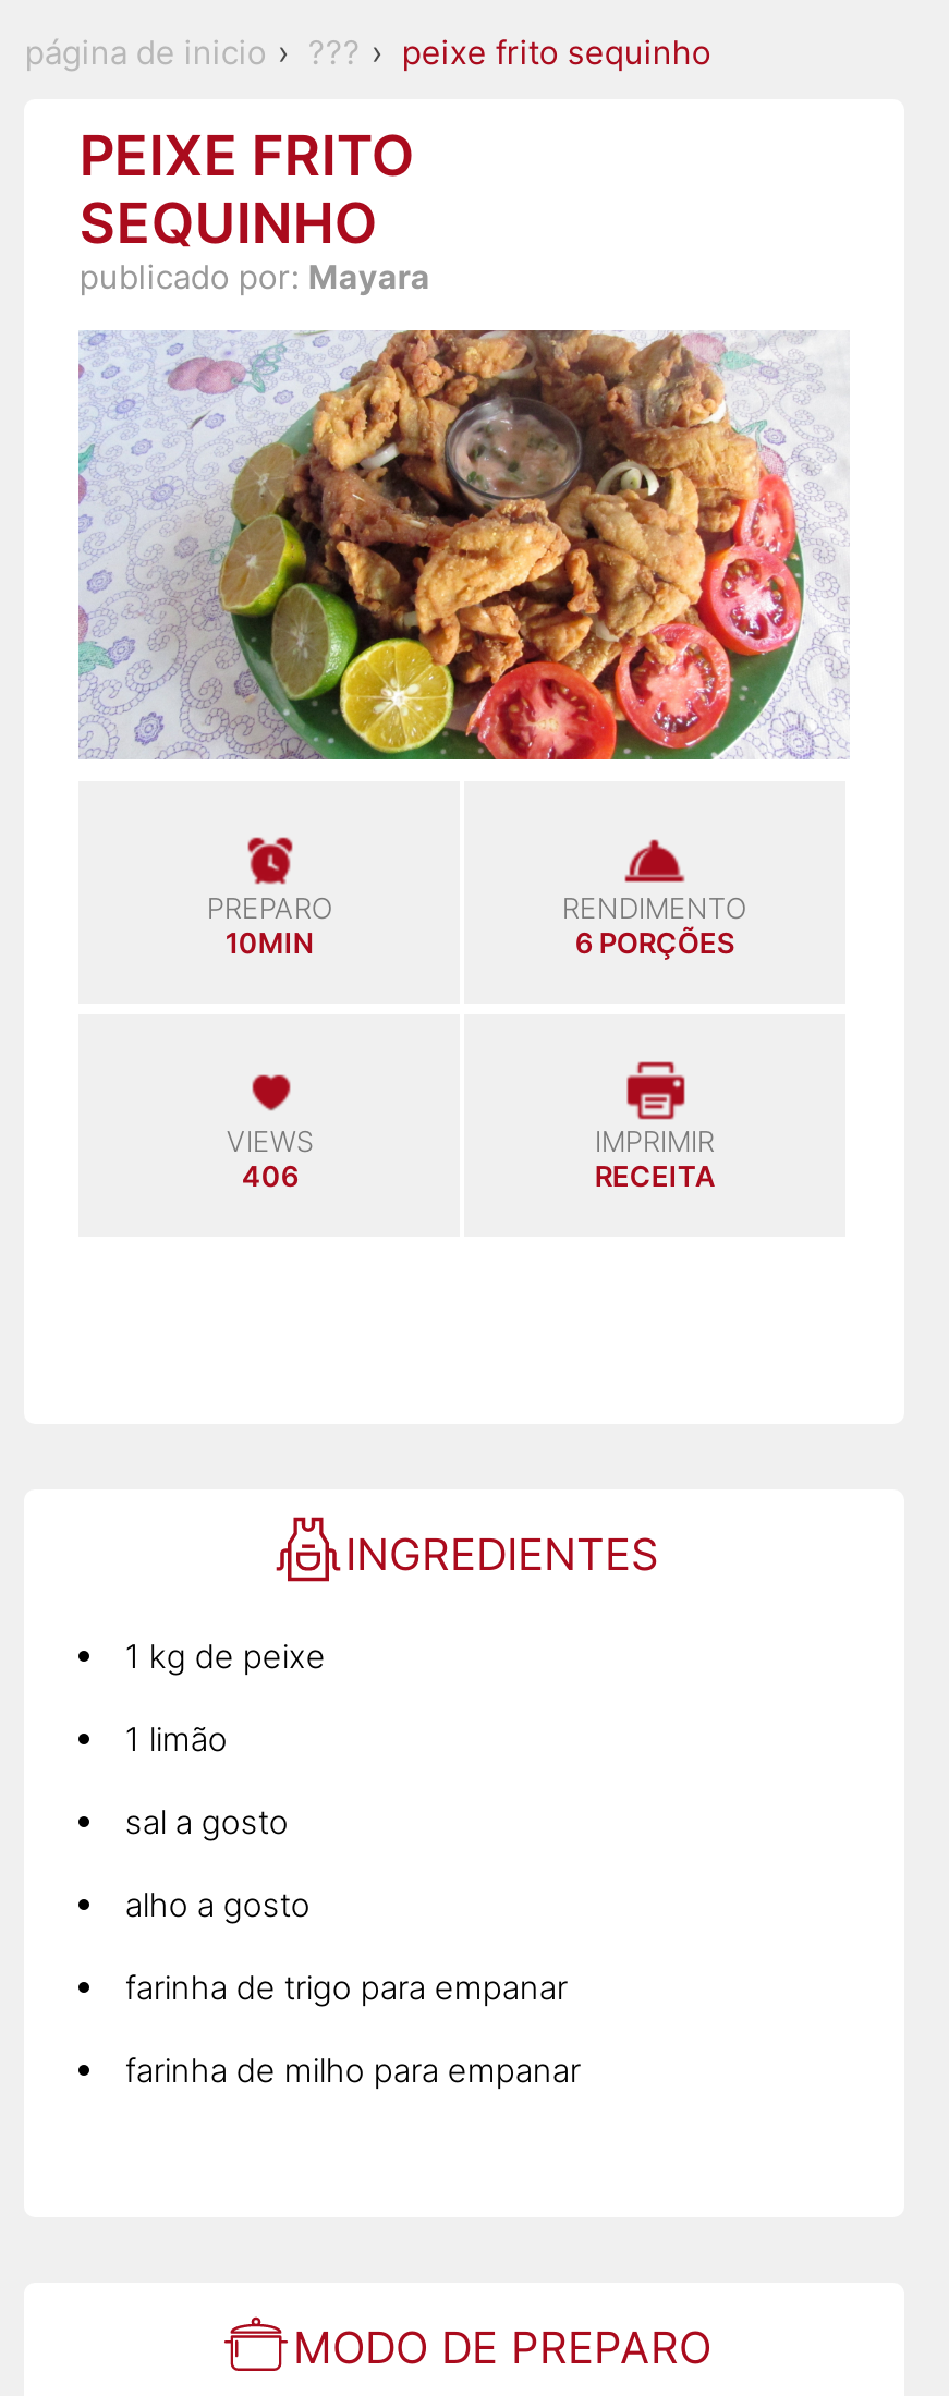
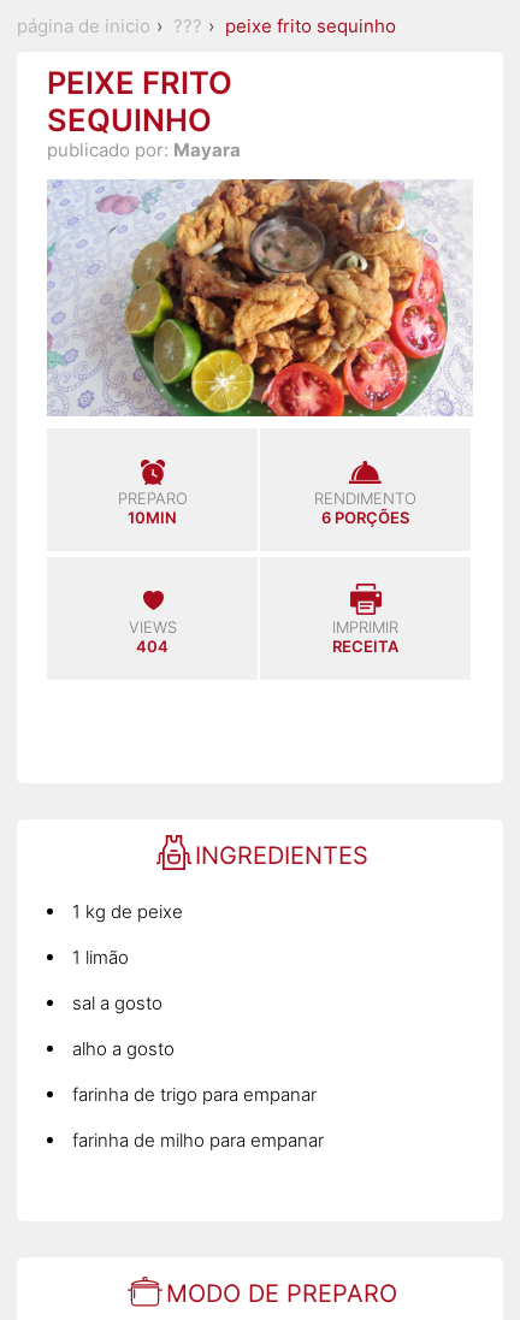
- 406
+ 404
